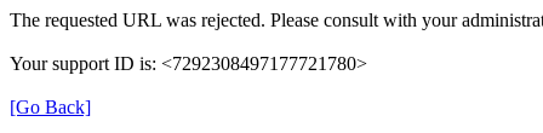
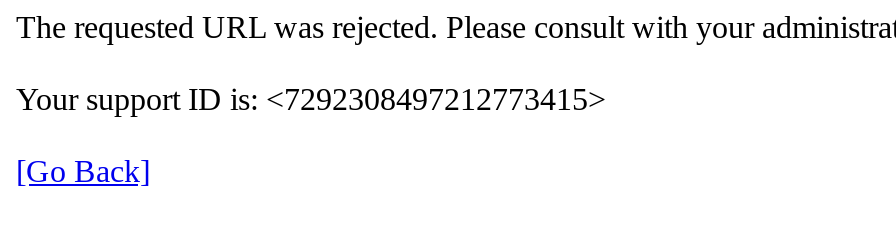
- Your support ID is: <7292308497177721780>
+ Your support ID is: <7292308497212773415>
